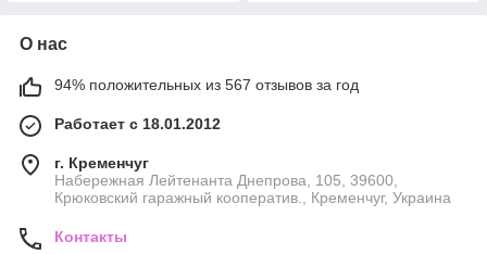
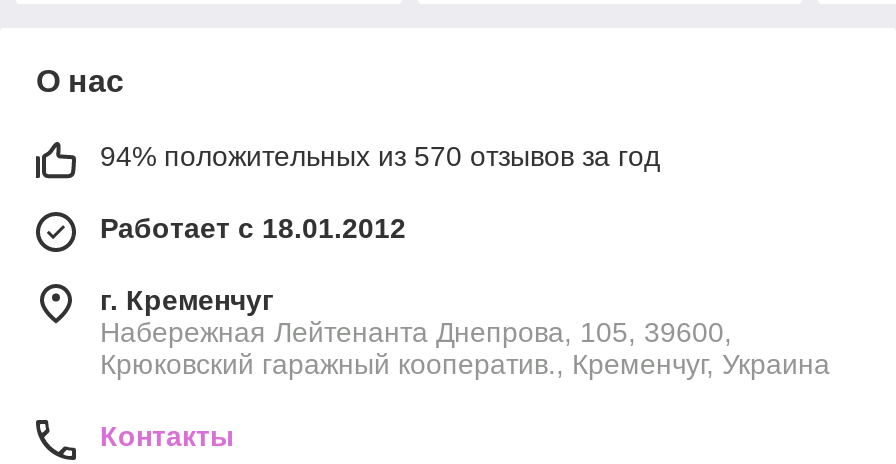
- 94% положительных из 567 отзывов за год
+ 94% положительных из 570 отзывов за год
